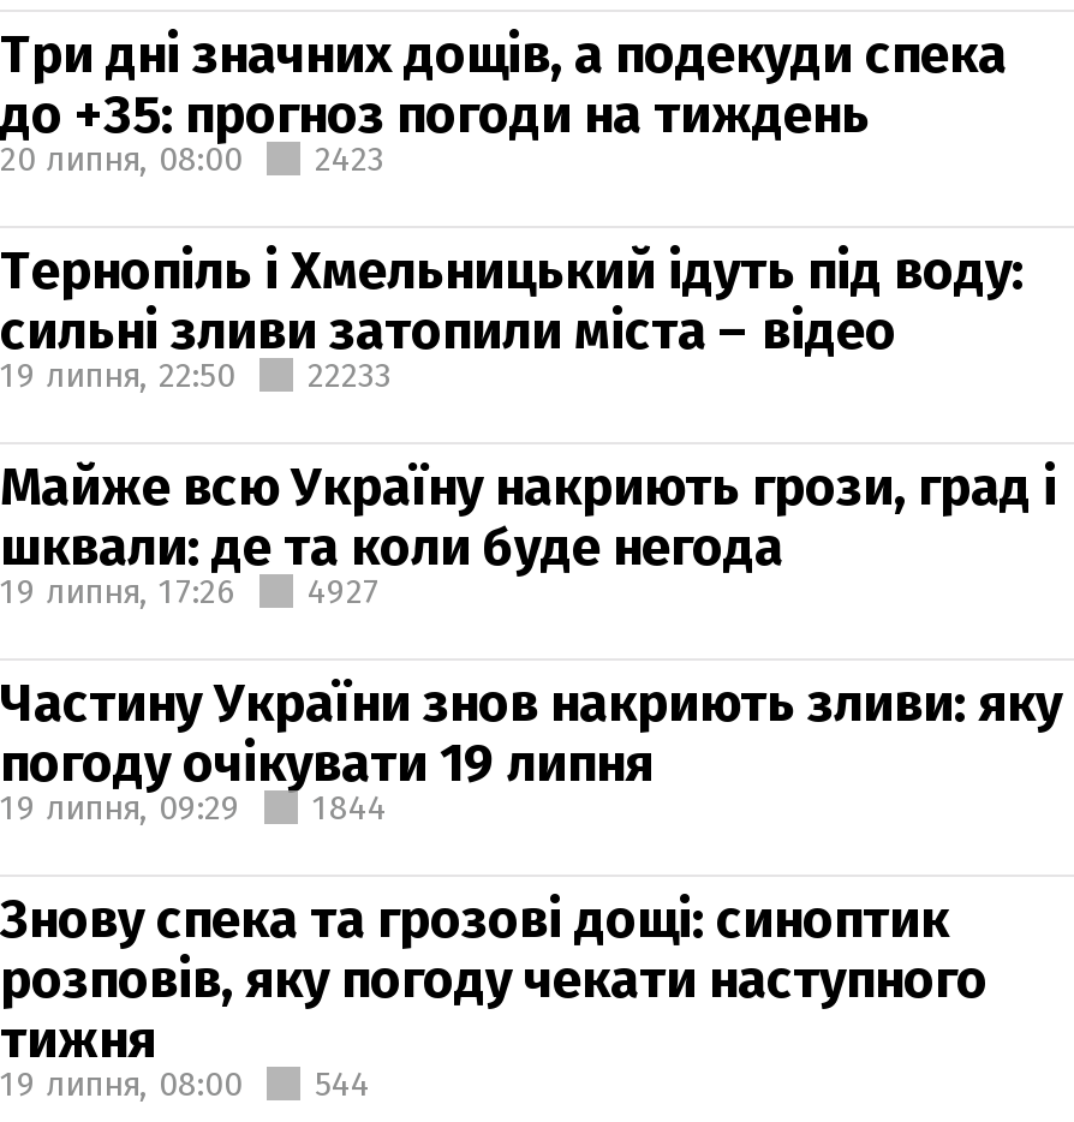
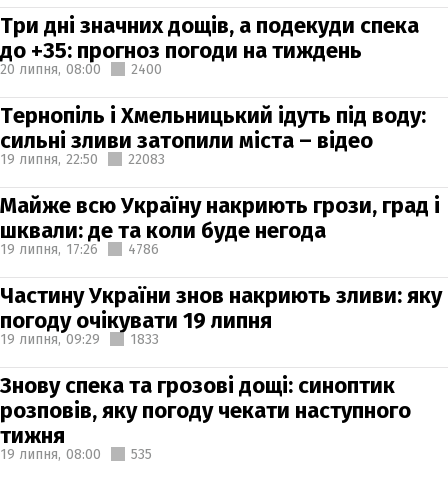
- 20 липня, 08:00 2423
+ 20 липня, 08:00 2400

- 19 липня, 22:50 22233
+ 19 липня, 22:50 22083

- 19 липня, 17:26 4927
+ 19 липня, 17:26 4786

- 19 липня, 09:29 1844
+ 19 липня, 09:29 1833

- 19 липня, 08:00 544
+ 19 липня, 08:00 535
